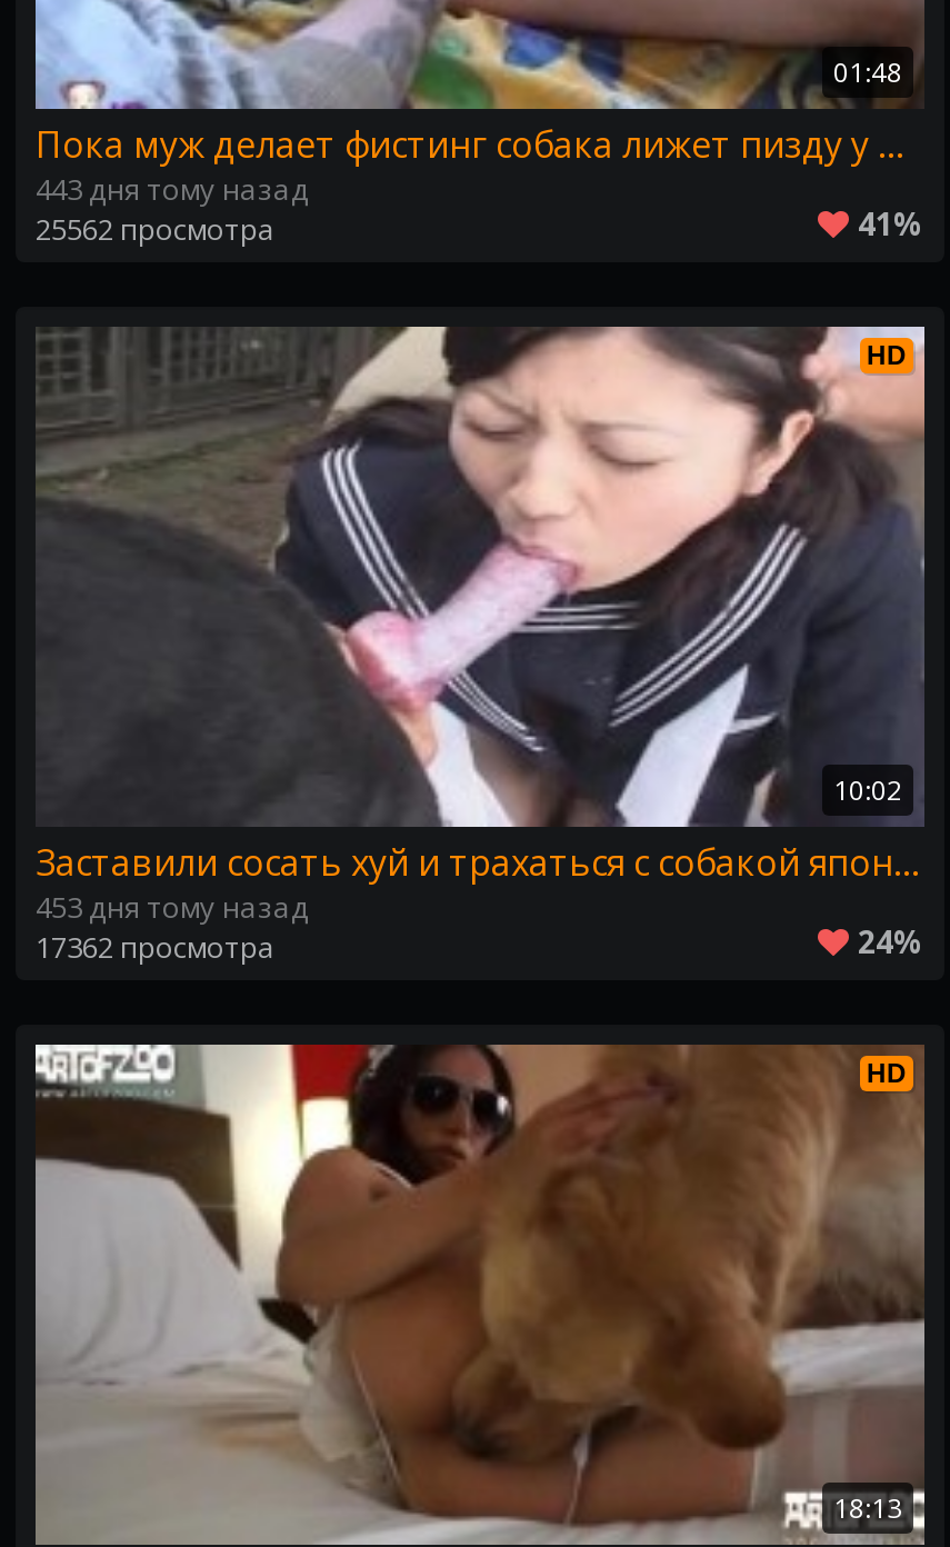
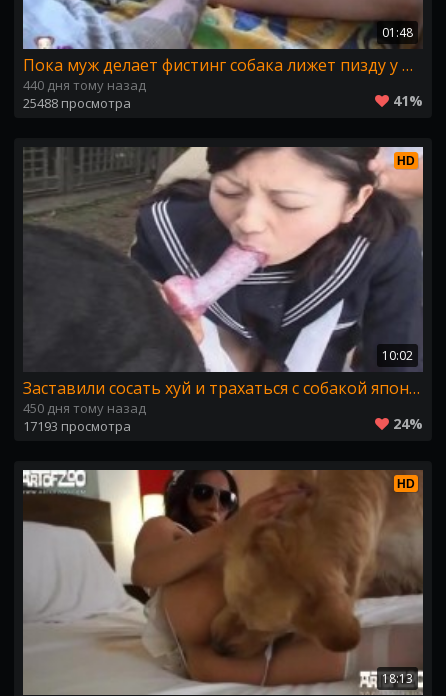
- 443 дня тому назад
+ 440 дня тому назад

- 25562 просмотра
+ 25488 просмотра

- 453 дня тому назад
+ 450 дня тому назад

- 17362 просмотра
+ 17193 просмотра
